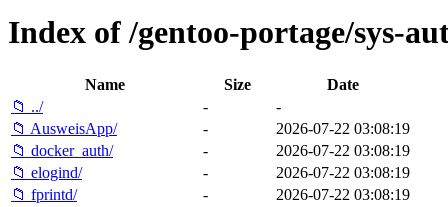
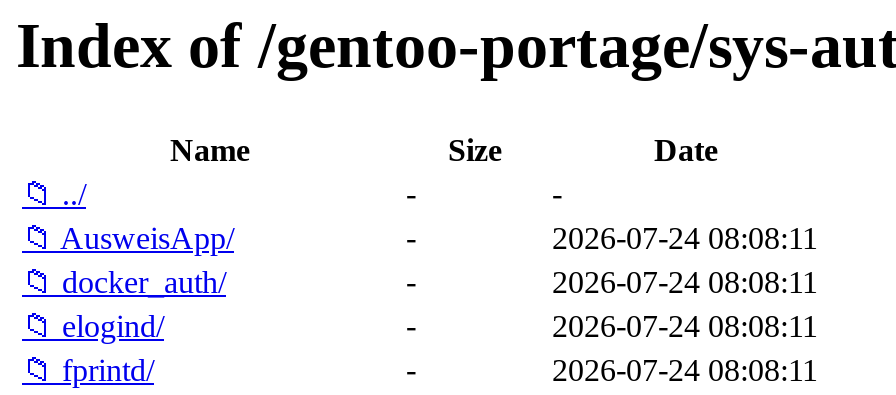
- 2026-07-22 03:08:19
+ 2026-07-24 08:08:11

- 2026-07-22 03:08:19
+ 2026-07-24 08:08:11

- 2026-07-22 03:08:19
+ 2026-07-24 08:08:11

- 2026-07-22 03:08:19
+ 2026-07-24 08:08:11
